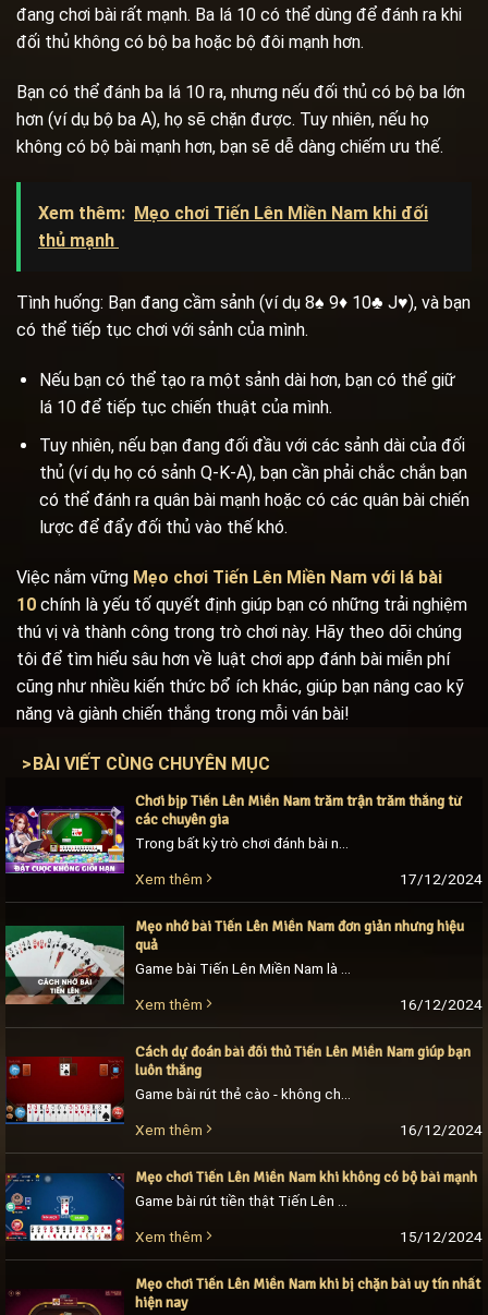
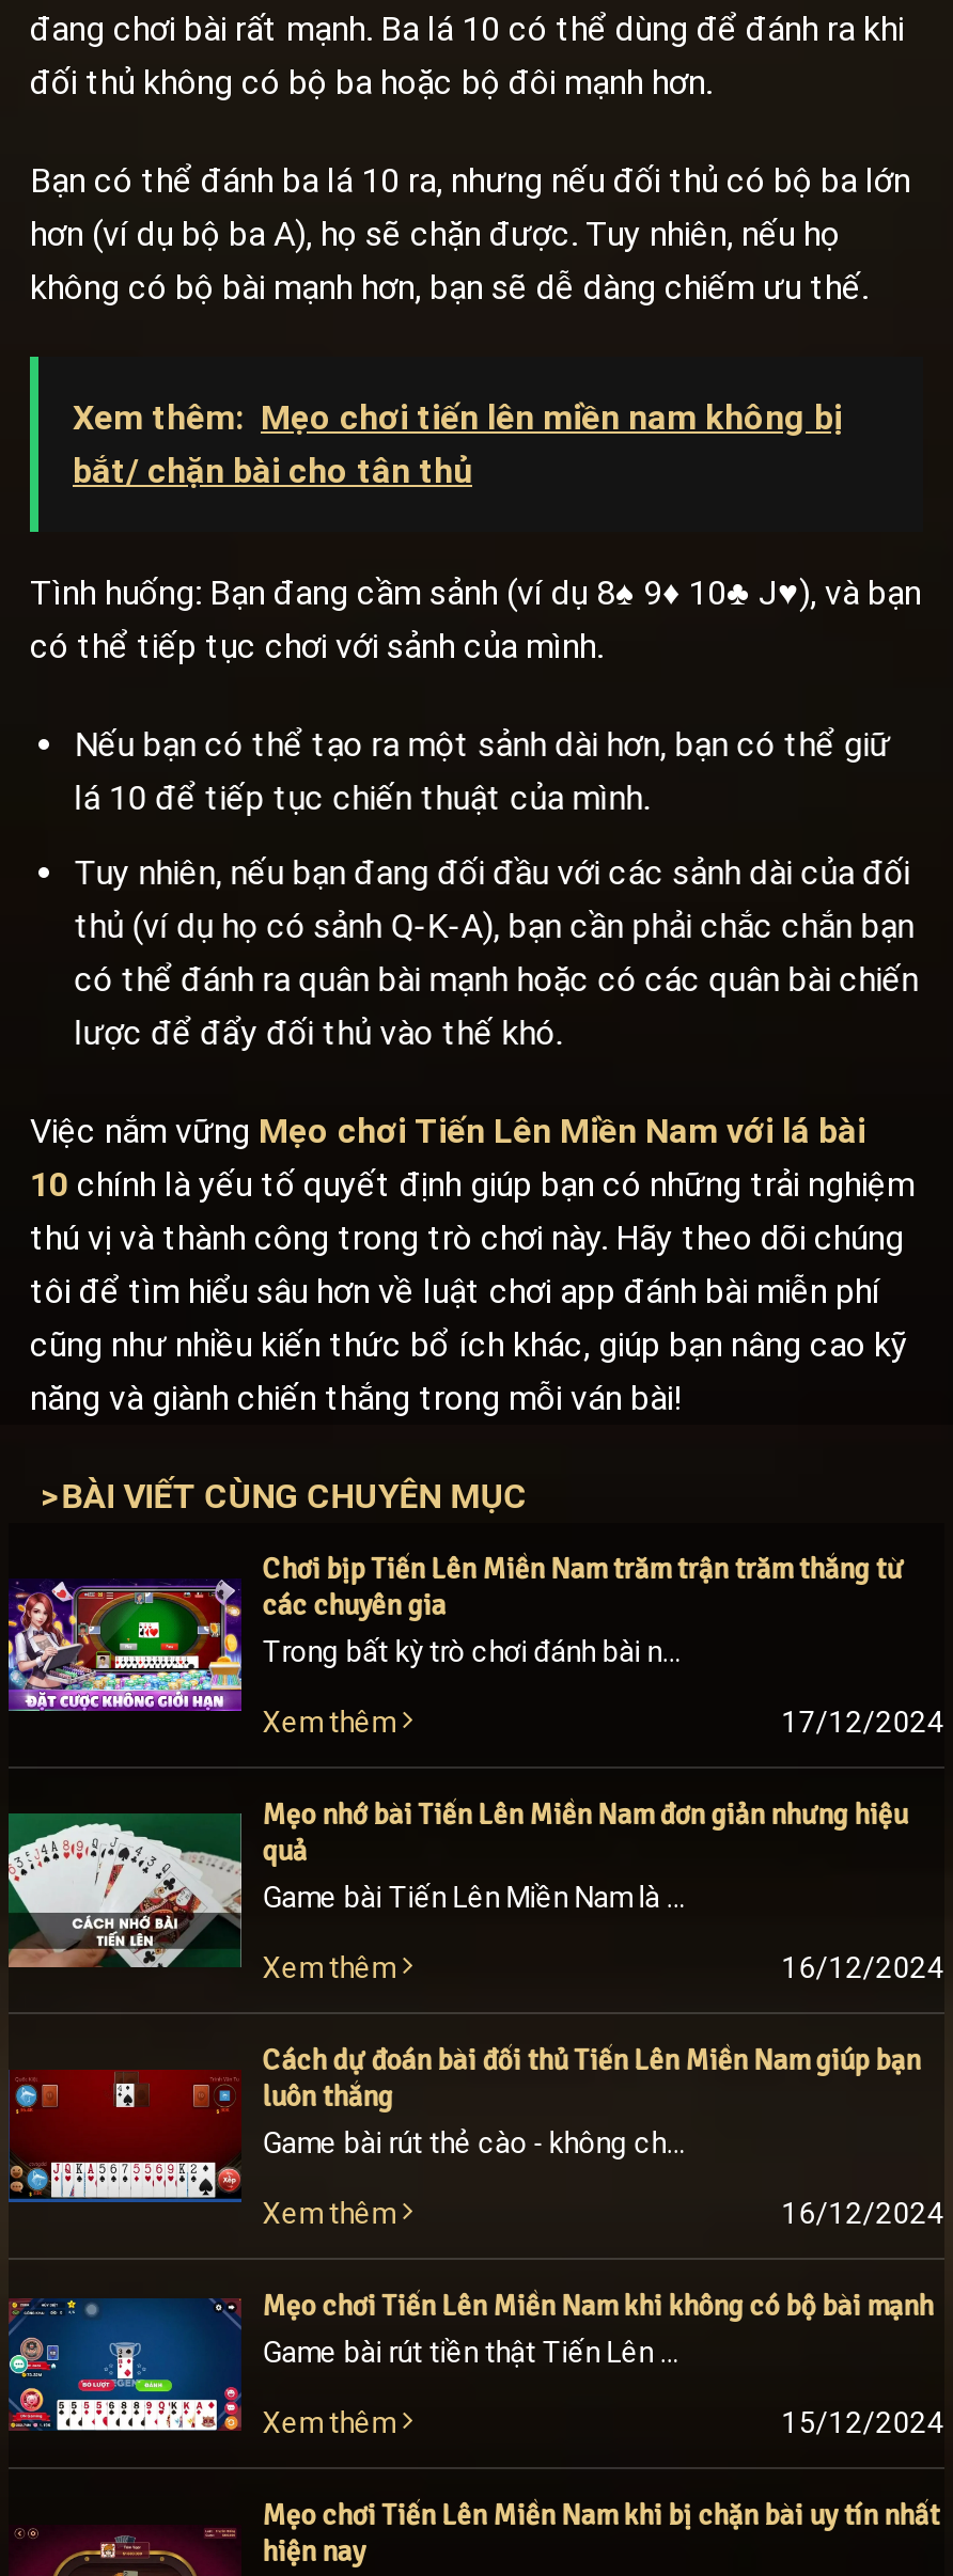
- Xem thêm: Mẹo chơi Tiến Lên Miền Nam khi đối
- thủ mạnh
+ Xem thêm: Mẹo chơi tiến lên miền nam không bị
+ bắt/ chặn bài cho tân thủ
